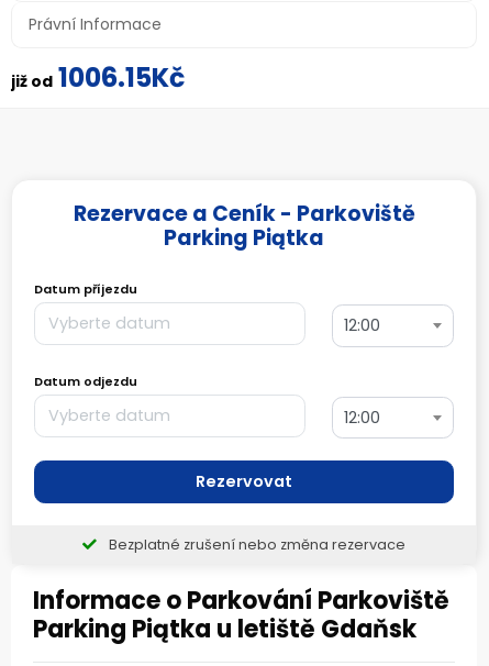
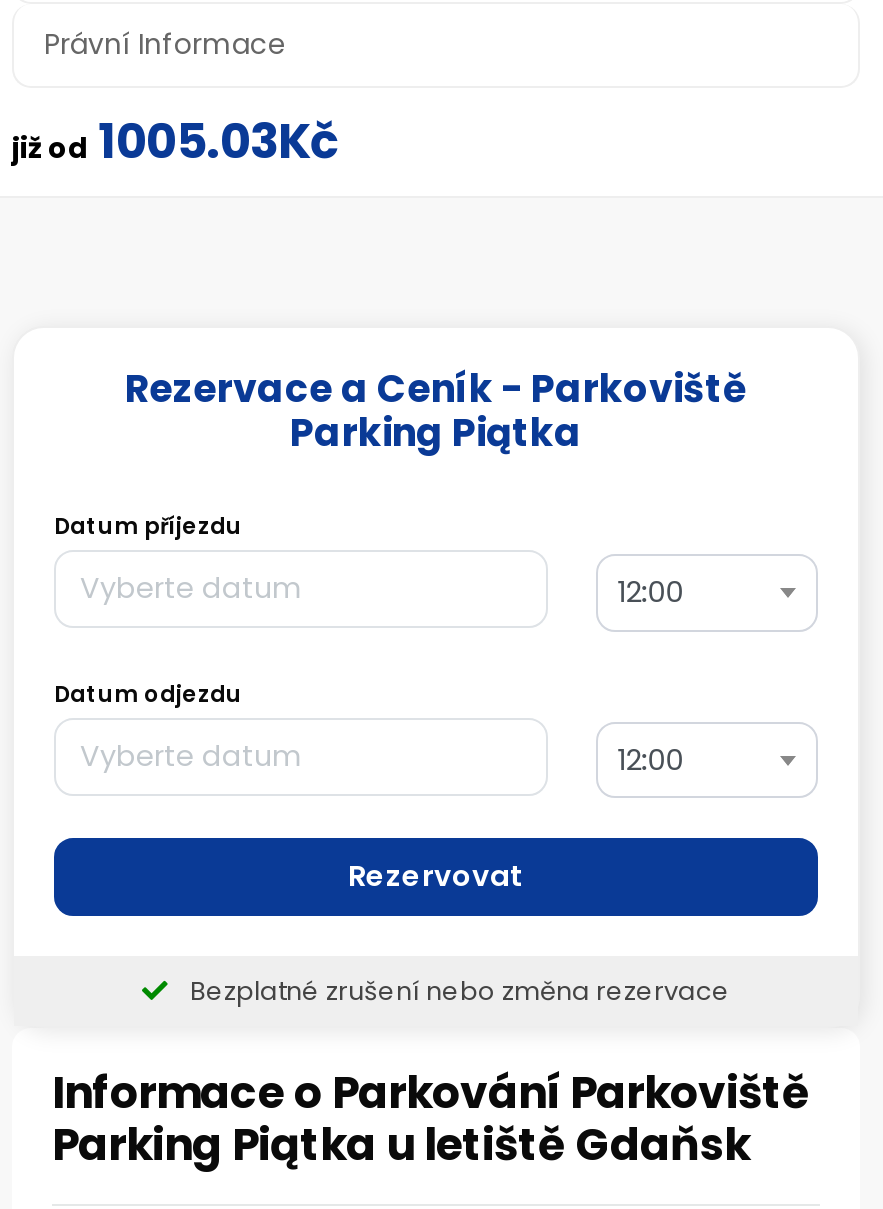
- již od 1006.15Kč
+ již od 1005.03Kč
